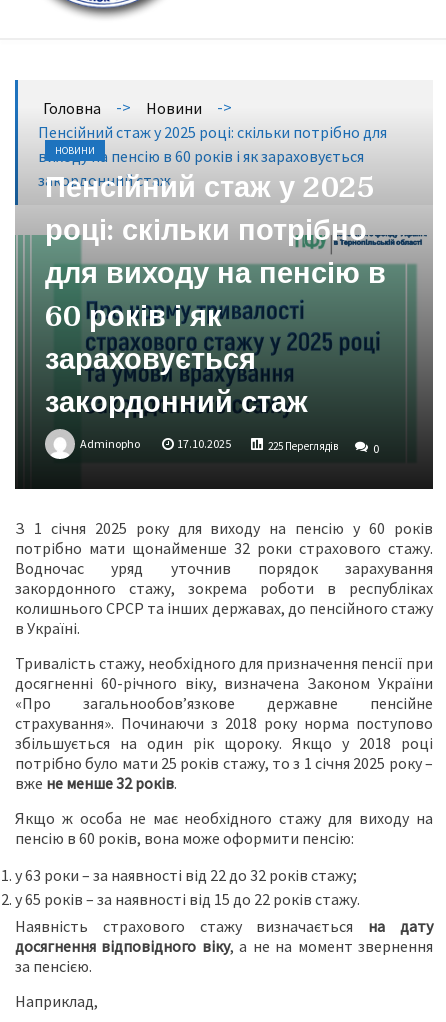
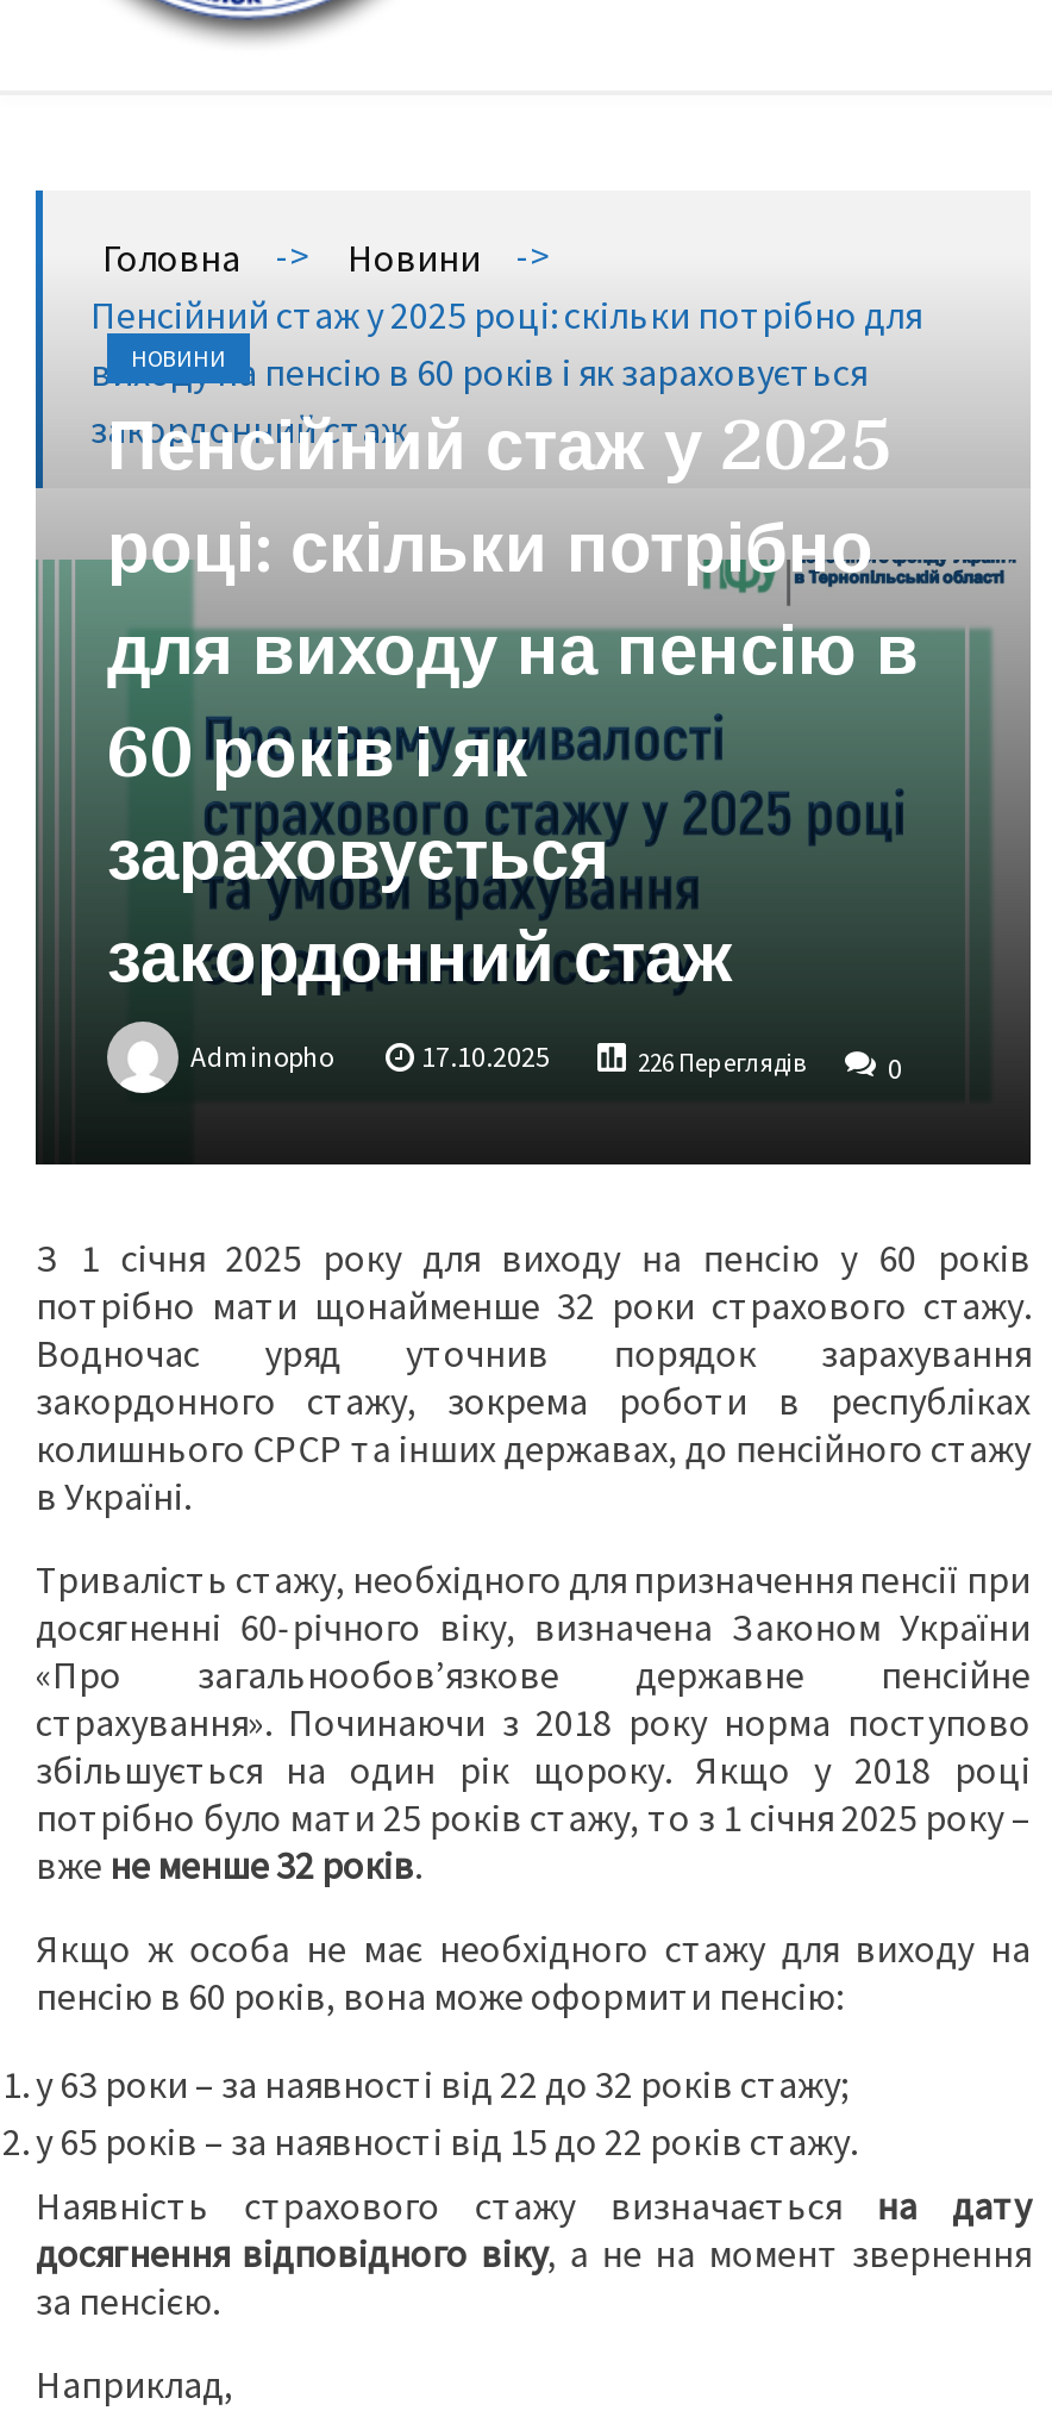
- 225 Переглядів
+ 226 Переглядів
